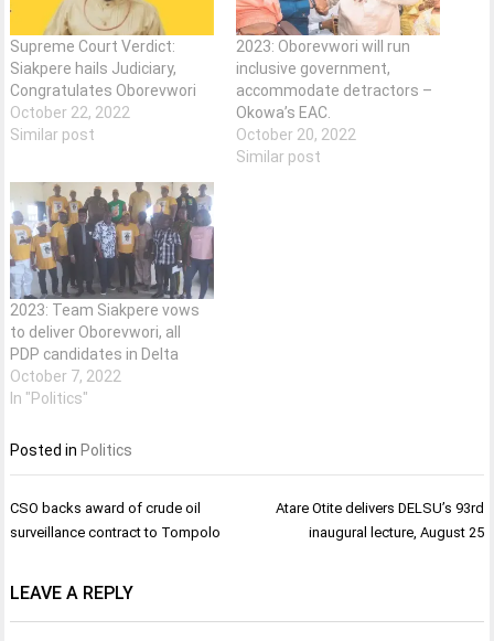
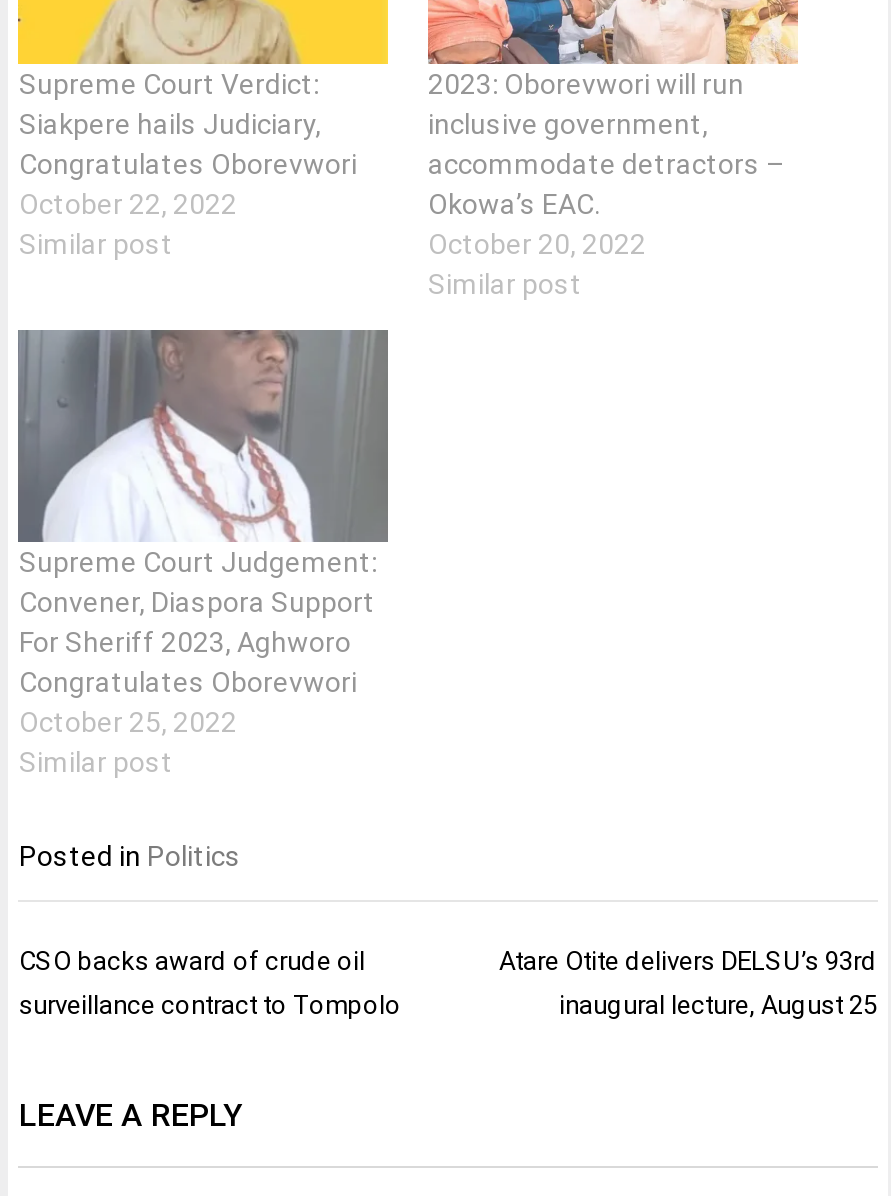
- [image]
- 2023: Team Siakpere vows
- to deliver Oborevwori, all
- PDP candidates in Delta
- October 7, 2022
- In "Politics"
+ [image]
+ Supreme Court Judgement:
+ Convener, Diaspora Support
+ For Sheriff 2023, Aghworo
+ Congratulates Oborevwori
+ October 25, 2022
+ Similar post
